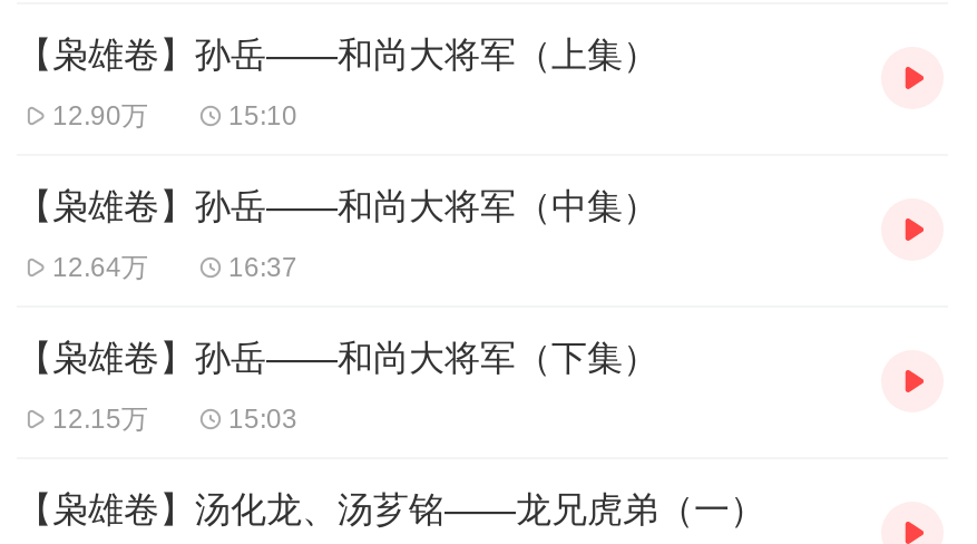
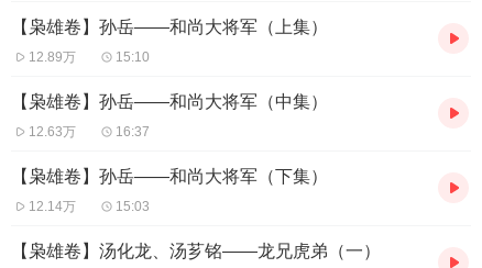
- 12.90万
+ 12.89万

- 12.64万
+ 12.63万

- 12.15万
+ 12.14万
